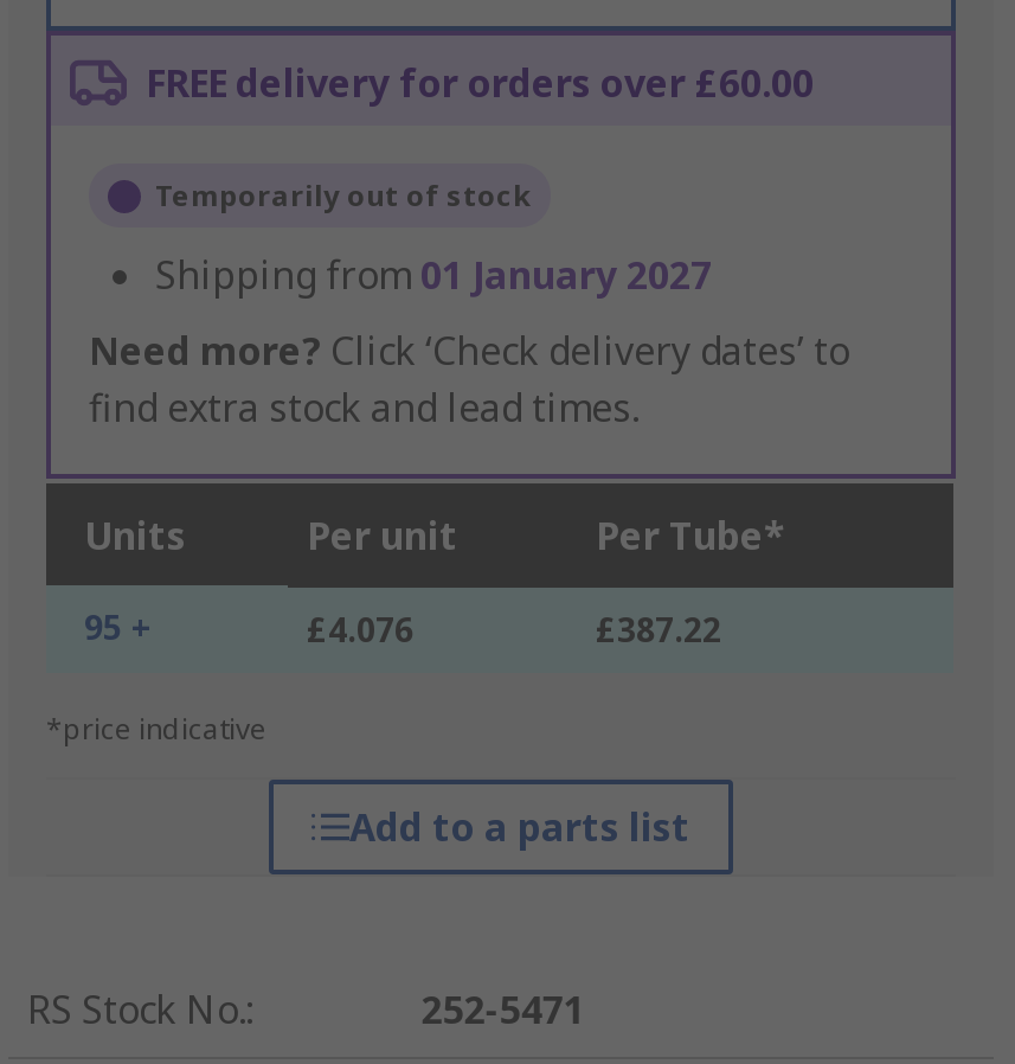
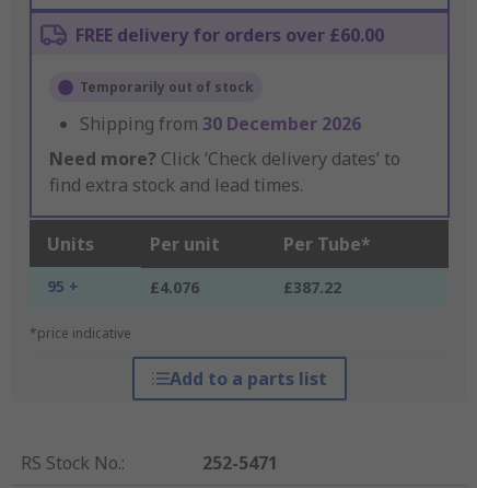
- Shipping from 01 January 2027
+ Shipping from 30 December 2026
